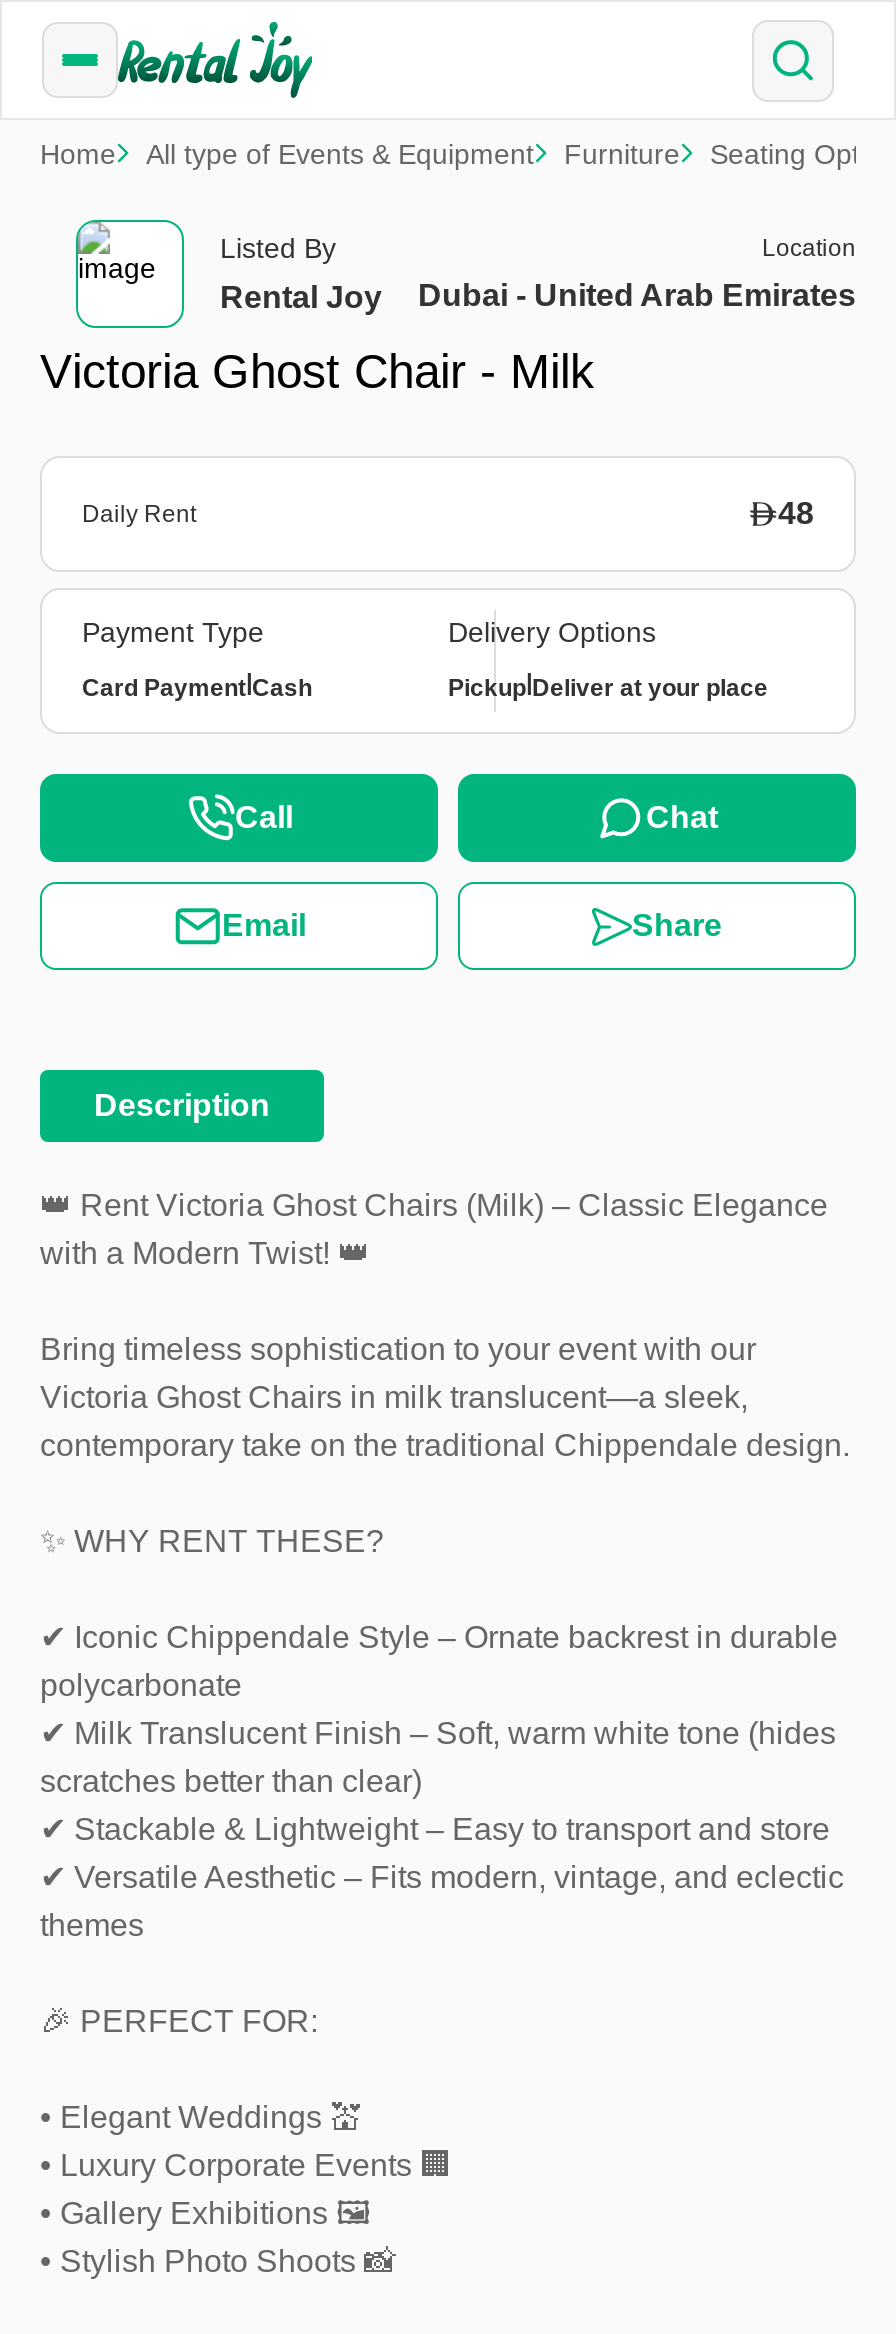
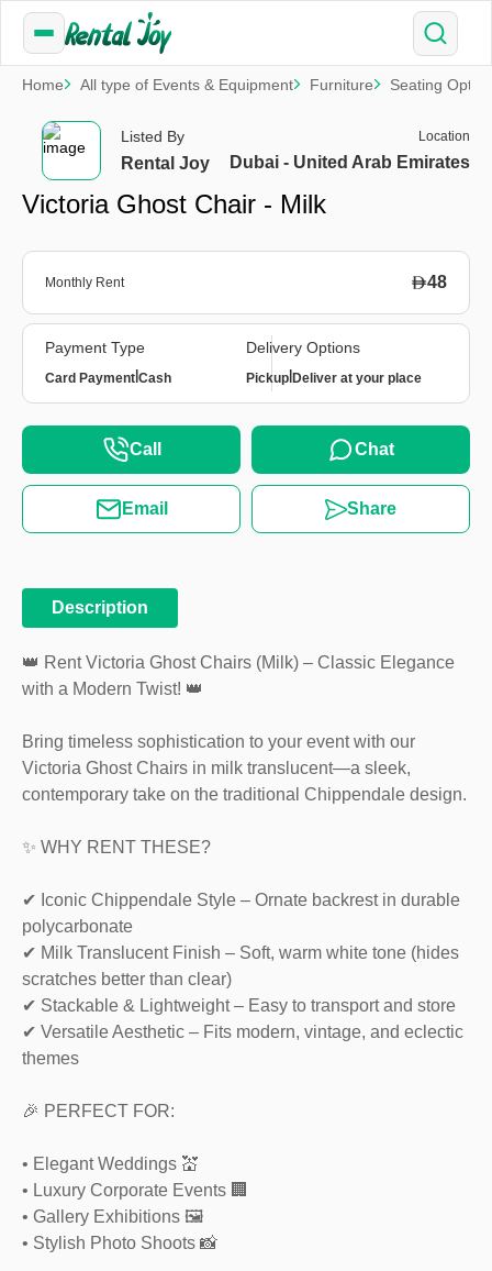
- Daily Rent
+ Monthly Rent
